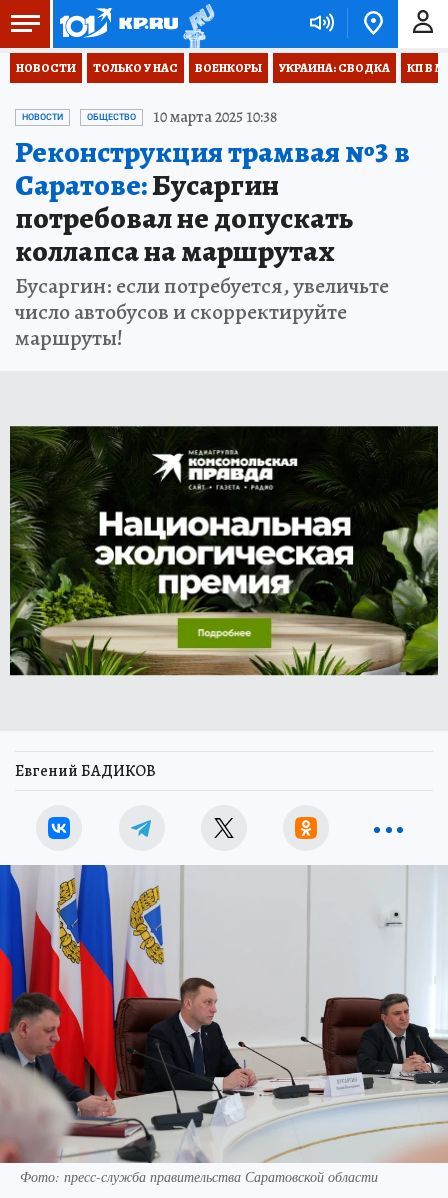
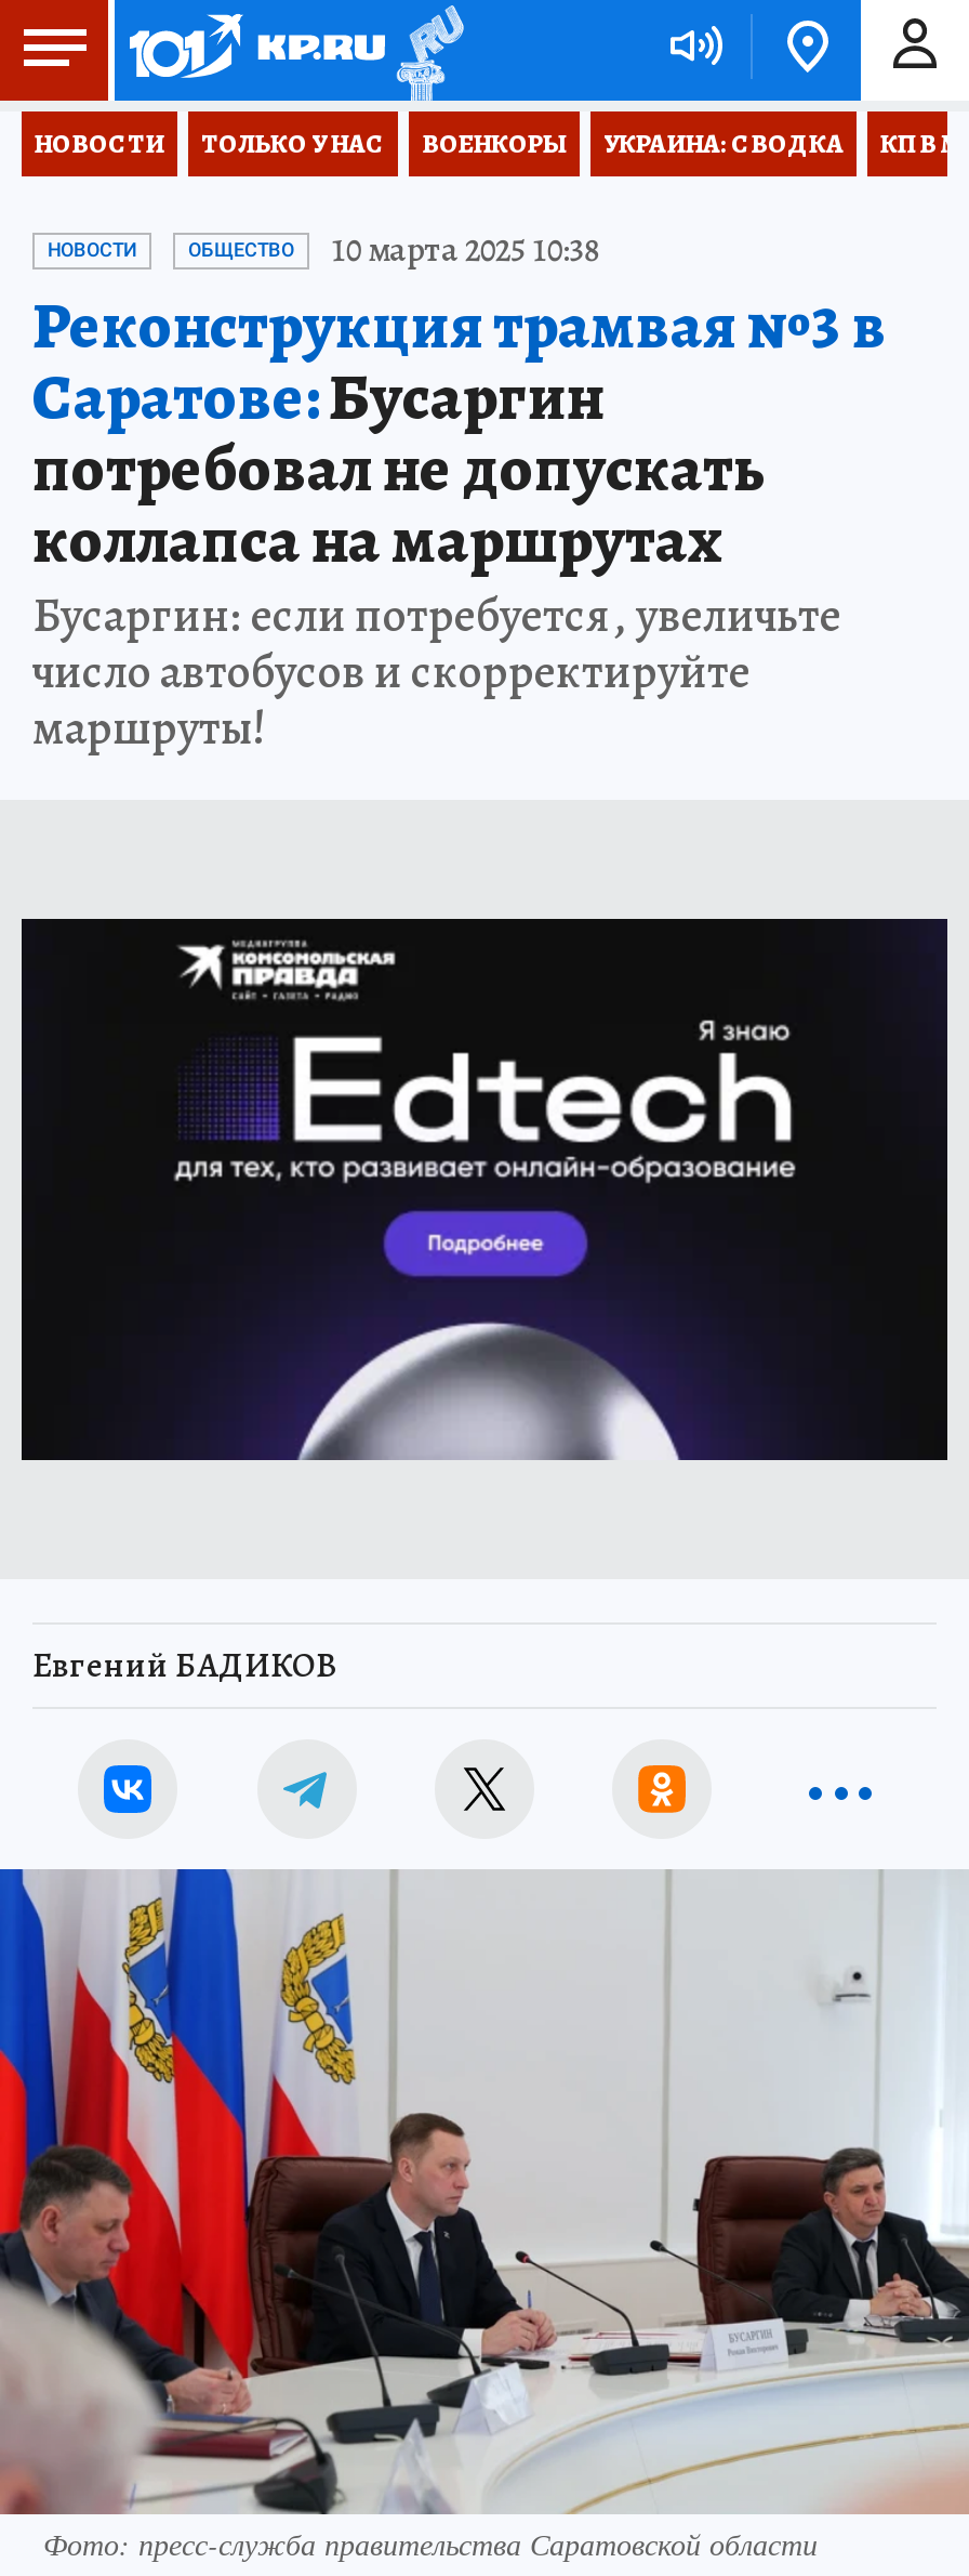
- [image]
+ [image]
